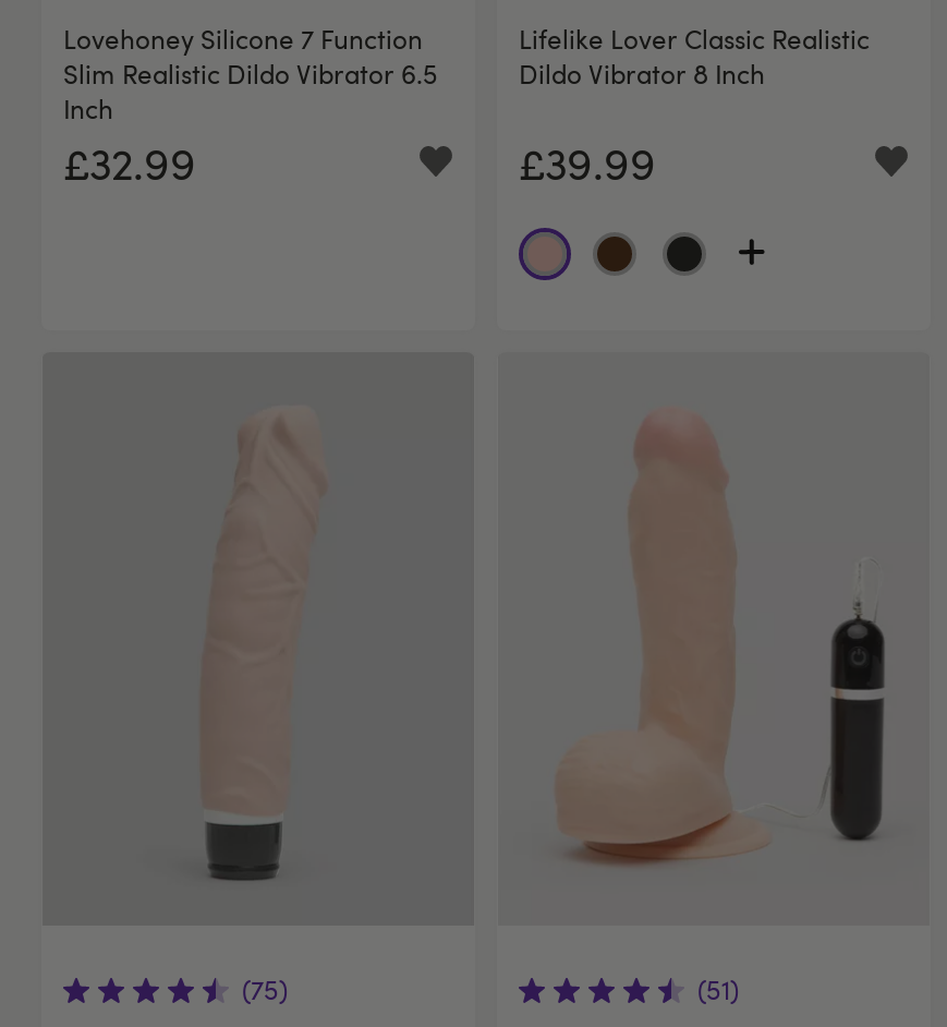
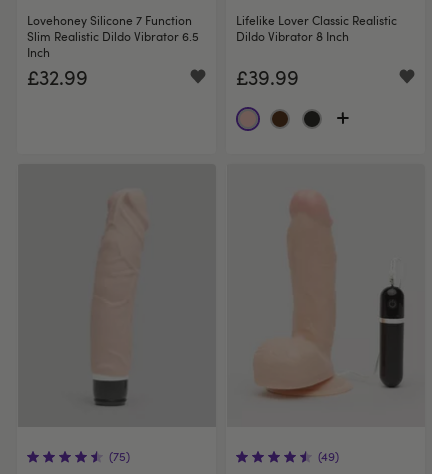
- (51)
+ (49)
